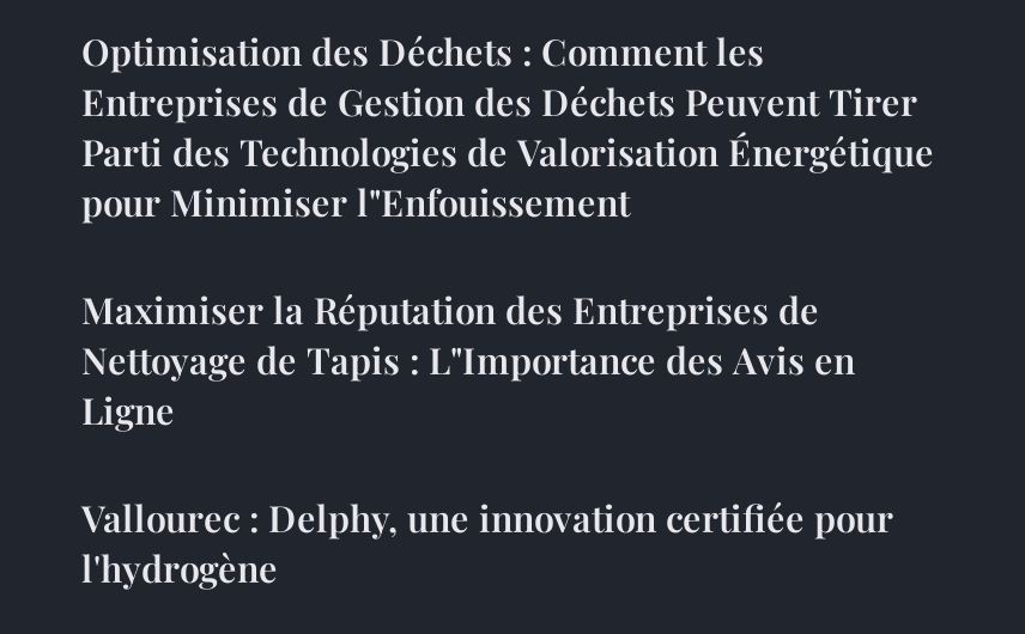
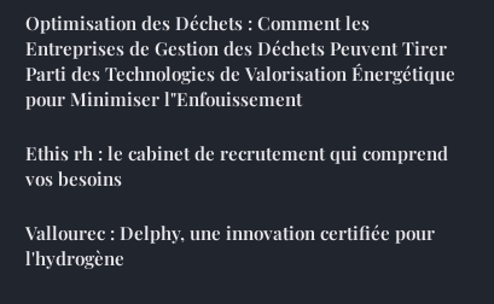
- Maximiser la Réputation des Entreprises de
- Nettoyage de Tapis : L"Importance des Avis en
- Ligne
+ Ethis rh : le cabinet de recrutement qui comprend
+ vos besoins
